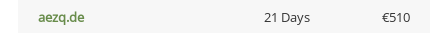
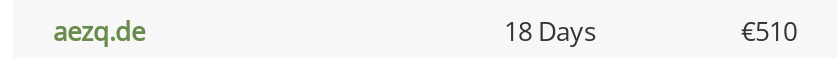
- 21 Days
+ 18 Days
